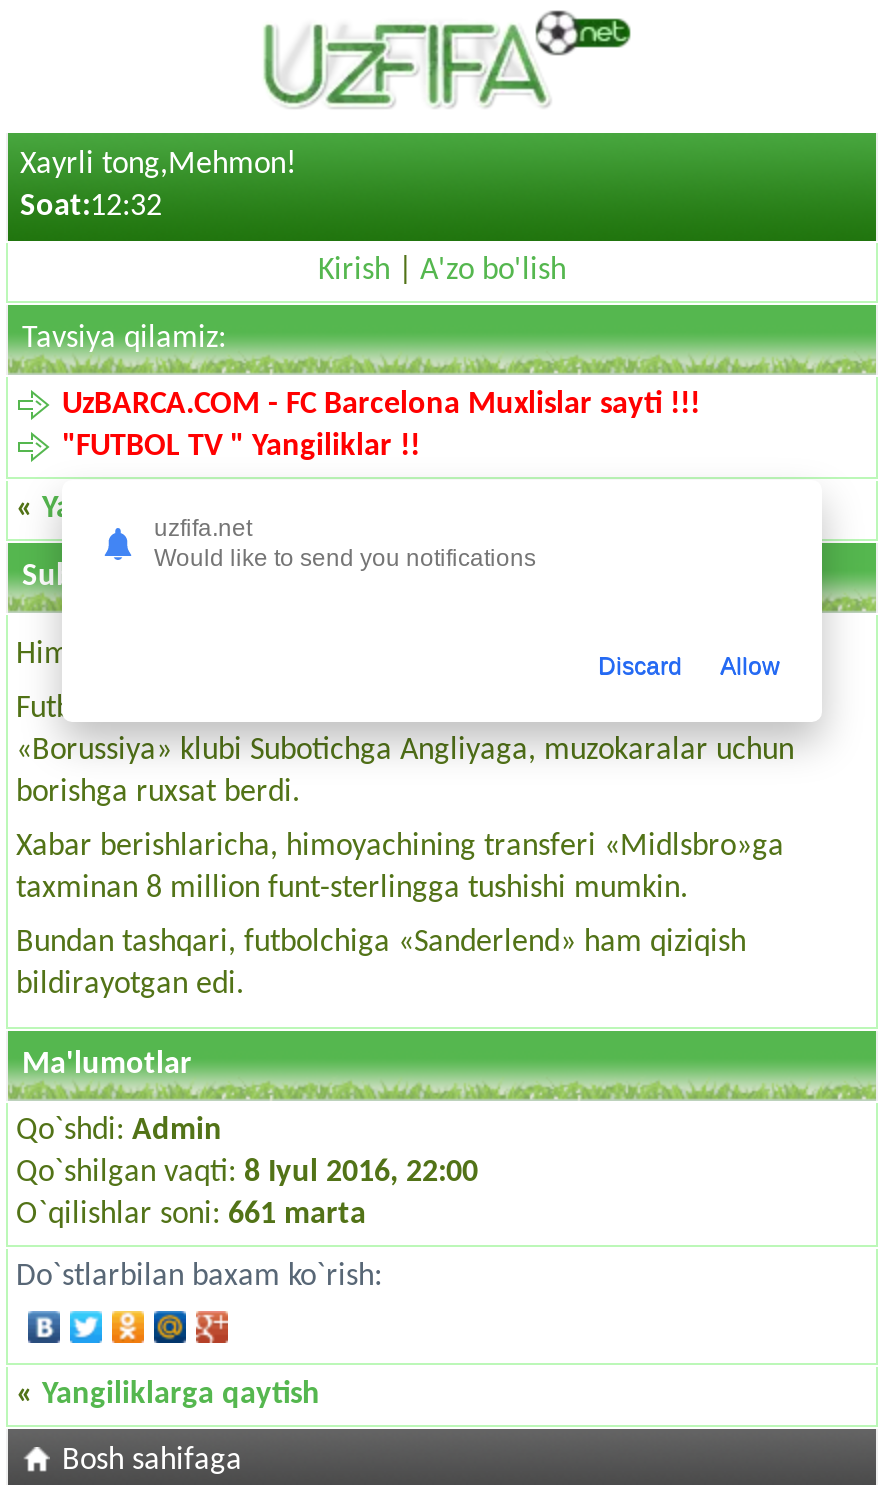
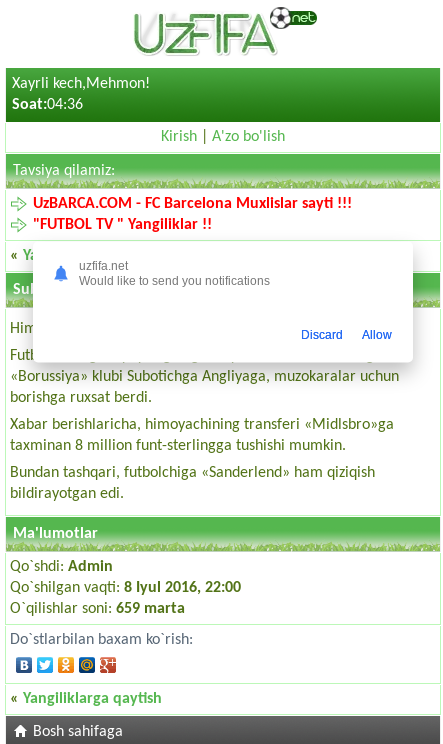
- Xayrli tong,Mehmon!
+ Xayrli kech,Mehmon!

- Soat:12:32
+ Soat:04:36

- O`qilishlar soni: 661 marta
+ O`qilishlar soni: 659 marta
